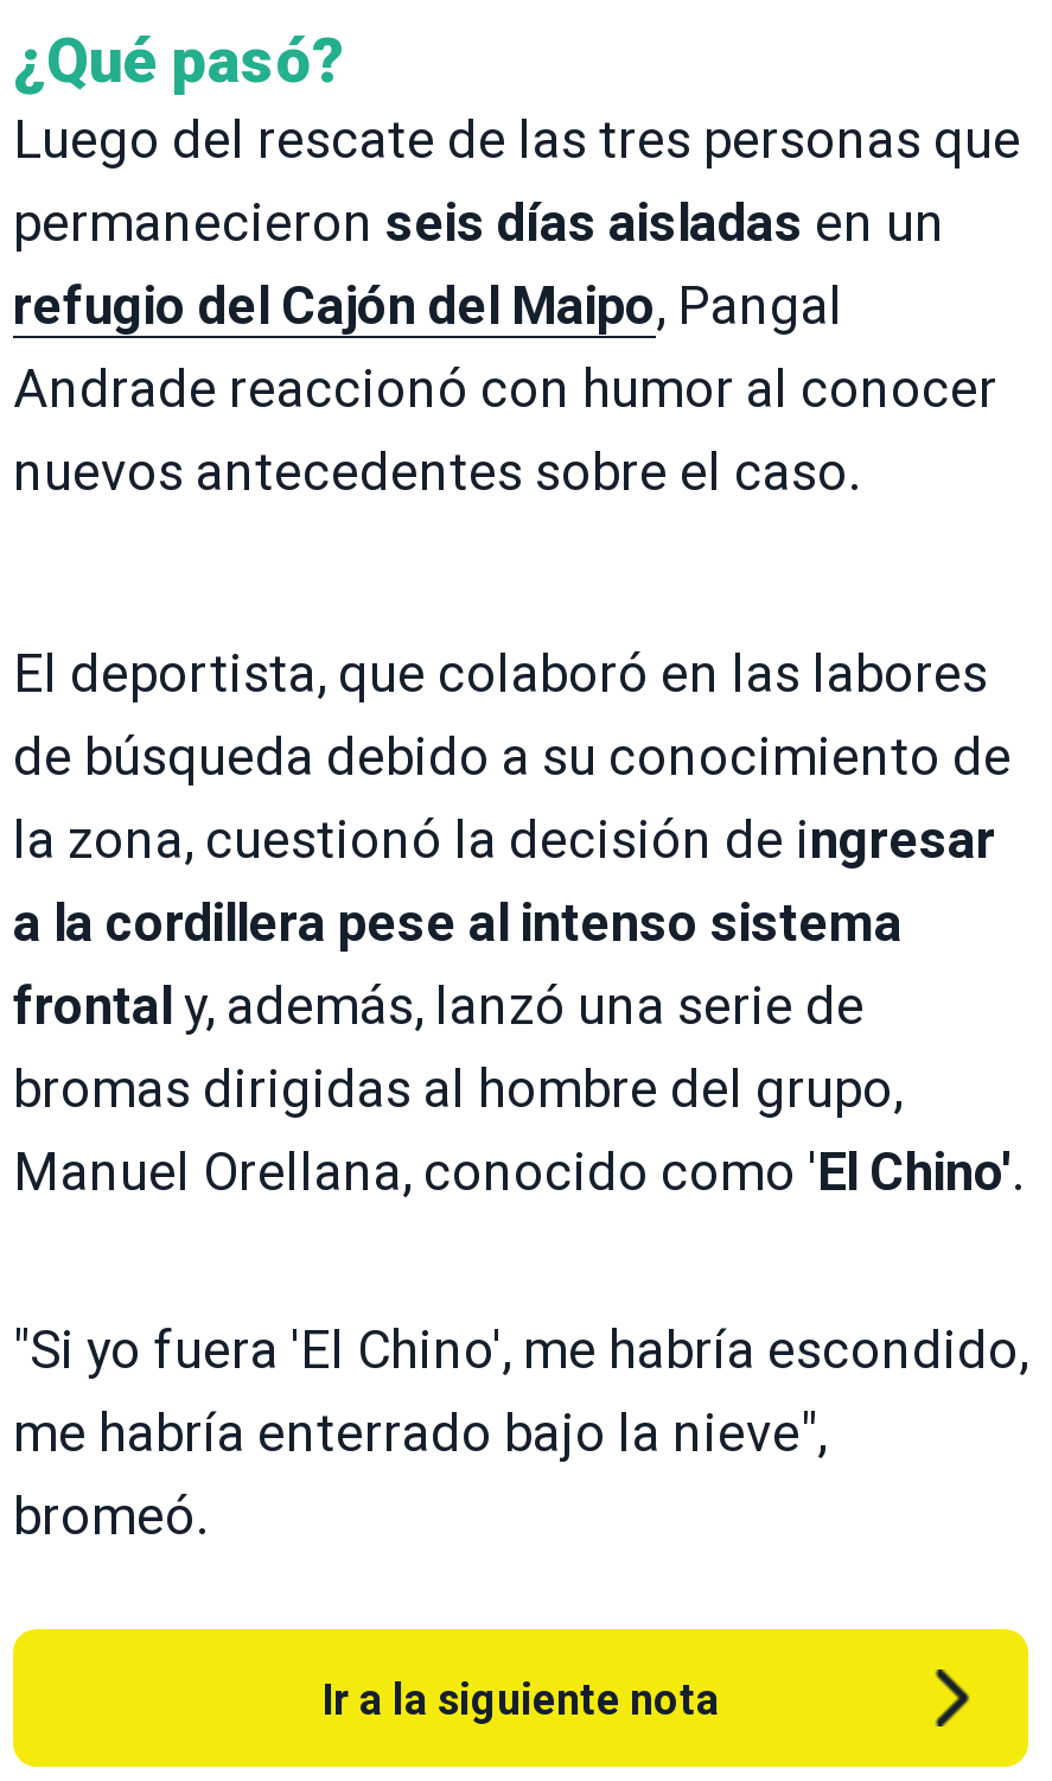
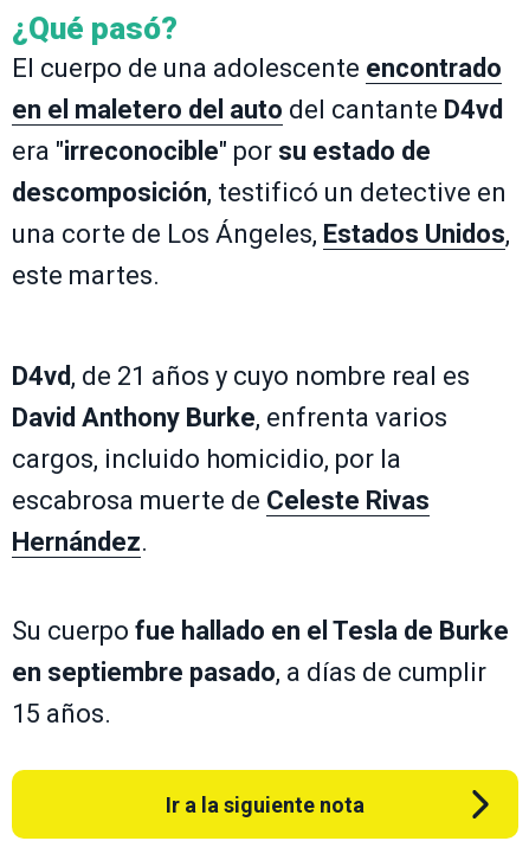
- Luego del rescate de las tres personas que
- permanecieron seis días aisladas en un
- refugio del Cajón del Maipo, Pangal
- Andrade reaccionó con humor al conocer
- nuevos antecedentes sobre el caso.
+ El cuerpo de una adolescente encontrado
+ en el maletero del auto del cantante D4vd
+ era "irreconocible" por su estado de
+ descomposición, testificó un detective en
+ una corte de Los Ángeles, Estados Unidos,
+ este martes.

- El deportista, que colaboró en las labores
- de búsqueda debido a su conocimiento de
- la zona, cuestionó la decisión de i ngresar
- a la cordillera pese al intenso sistema
- frontal y, además, lanzó una serie de
- bromas dirigidas al hombre del grupo,
- Manuel Orellana, conocido como ' El Chino'.
+ D4vd, de 21 años y cuyo nombre real es
+ David Anthony Burke, enfrenta varios
+ cargos, incluido homicidio, por la
+ escabrosa muerte de Celeste Rivas
+ Hernández.

- "Si yo fuera 'El Chino', me habría escondido,
- me habría enterrado bajo la nieve",
- bromeó.
+ Su cuerpo fue hallado en el Tesla de Burke
+ en septiembre pasado, a días de cumplir
+ 15 años.
